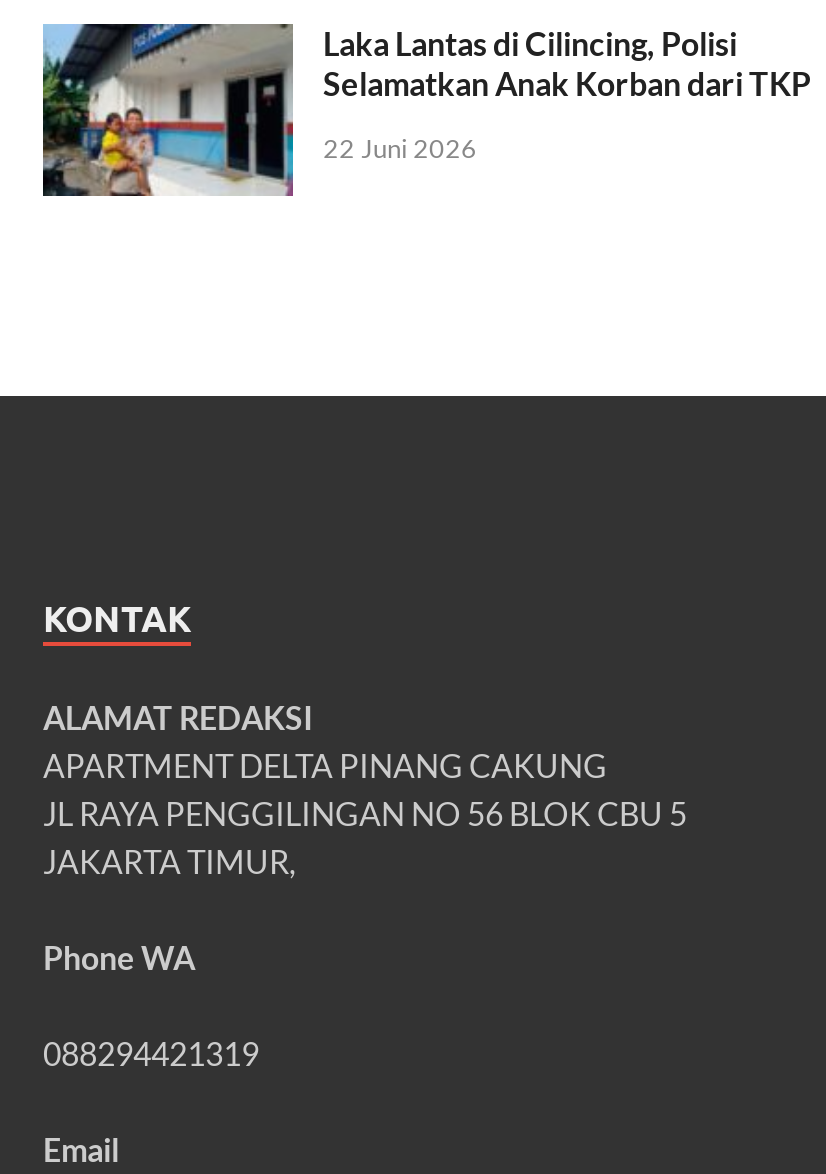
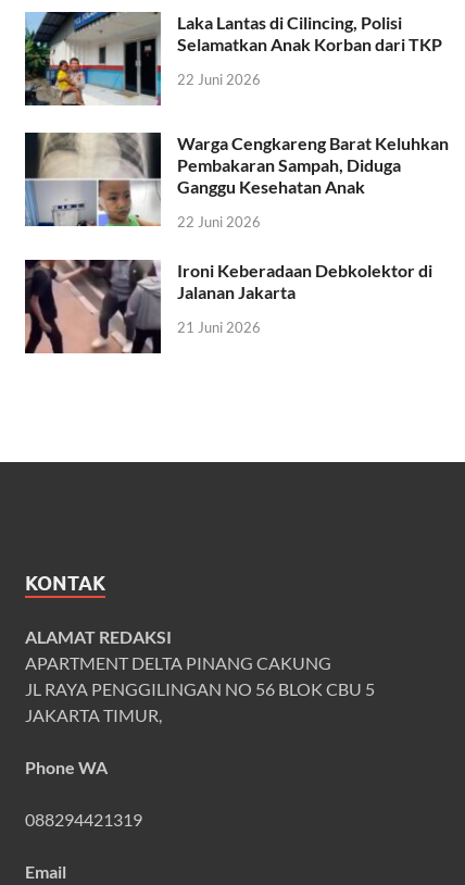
+ [image]
+ Warga Cengkareng Barat Keluhkan
+ Pembakaran Sampah, Diduga
+ Ganggu Kesehatan Anak
+ 22 Juni 2026
+ Ironi Keberadaan Debkolektor di
+ Jalanan Jakarta
+ 21 Juni 2026

+ [image]
